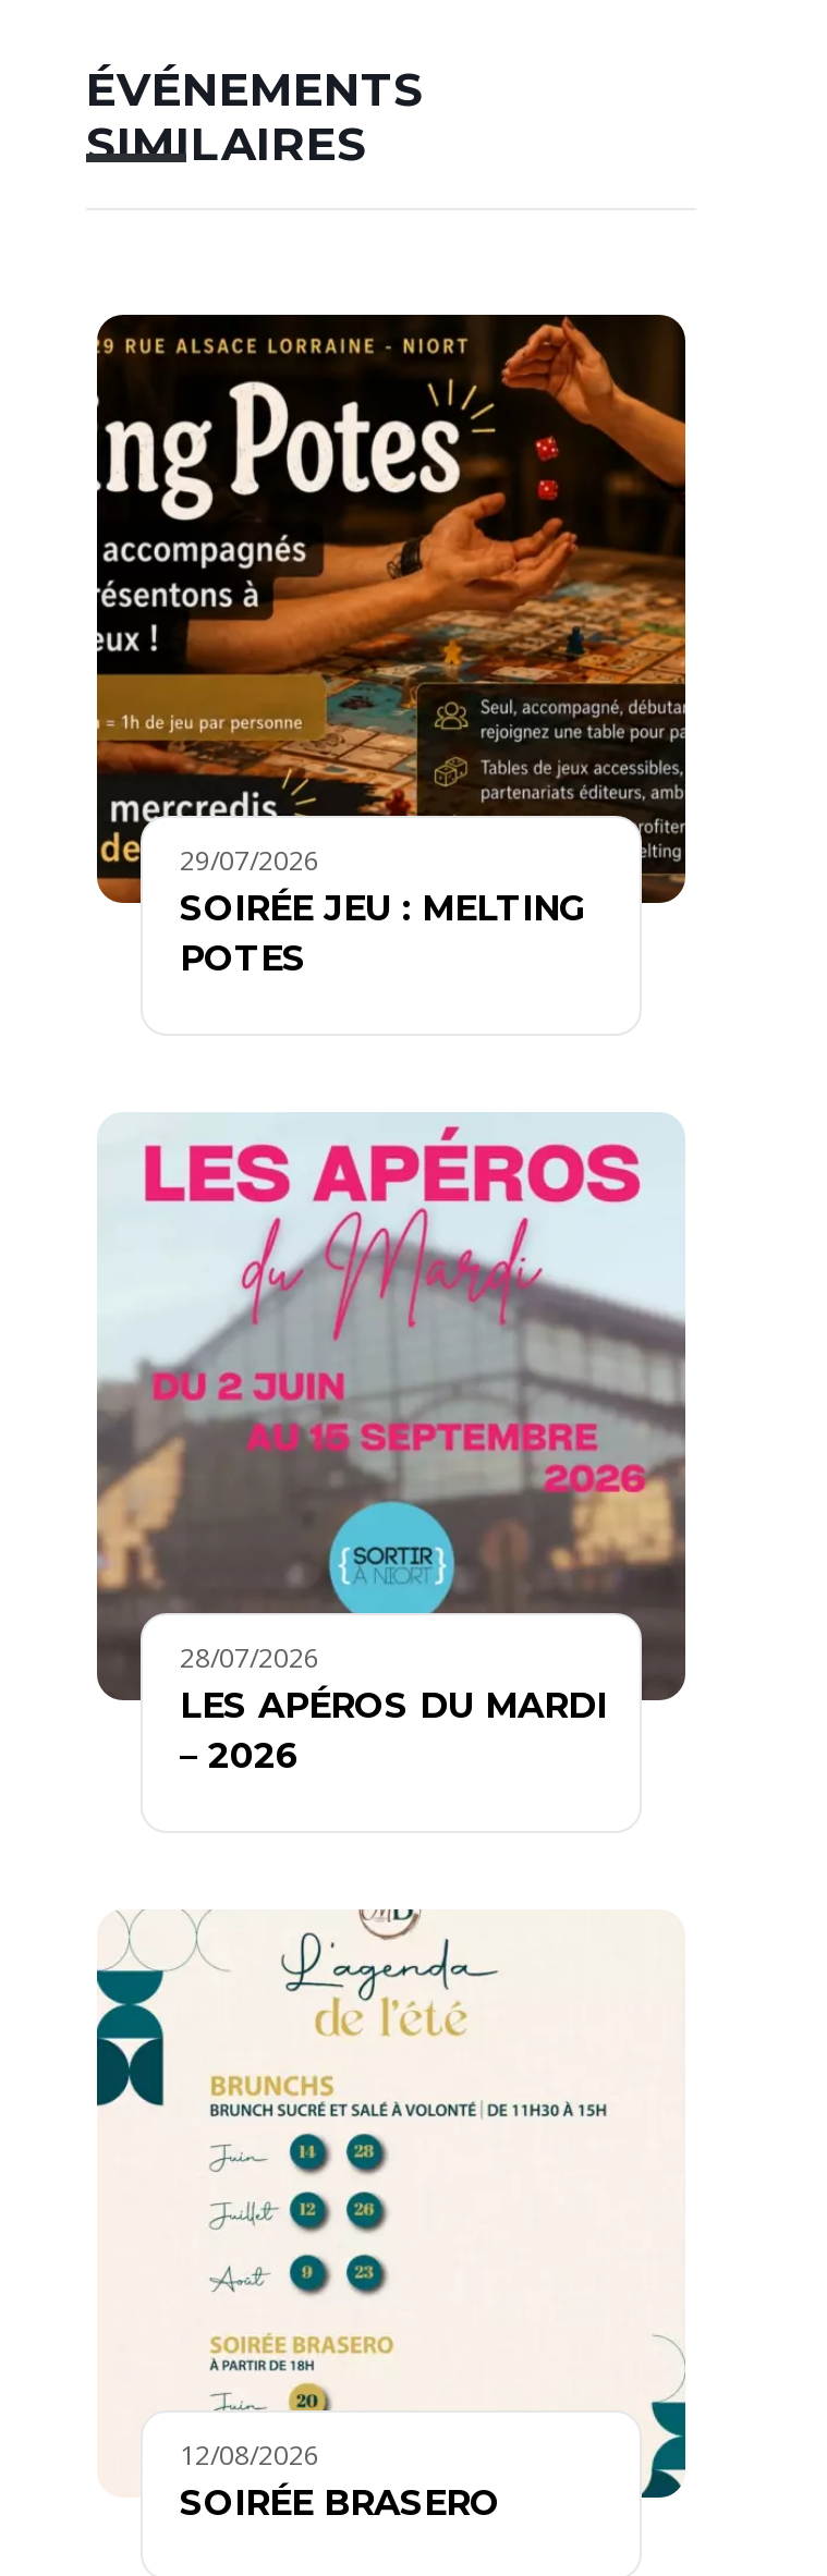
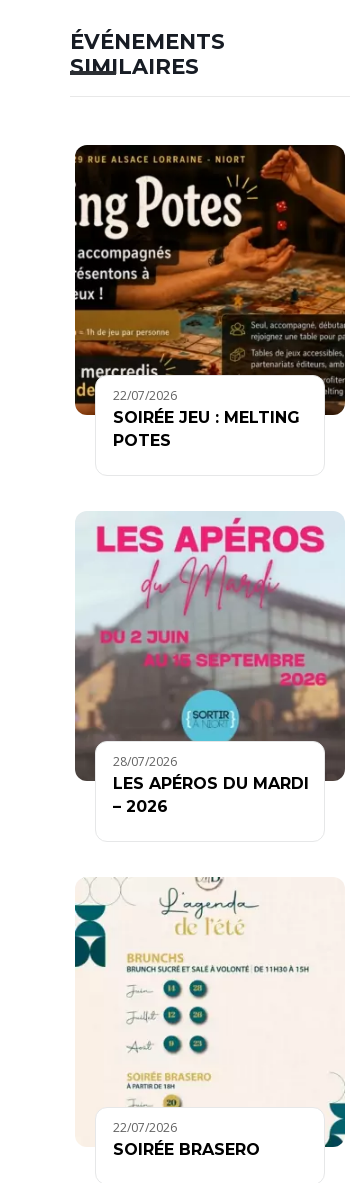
- 29/07/2026
+ 22/07/2026

- 12/08/2026
+ 22/07/2026
